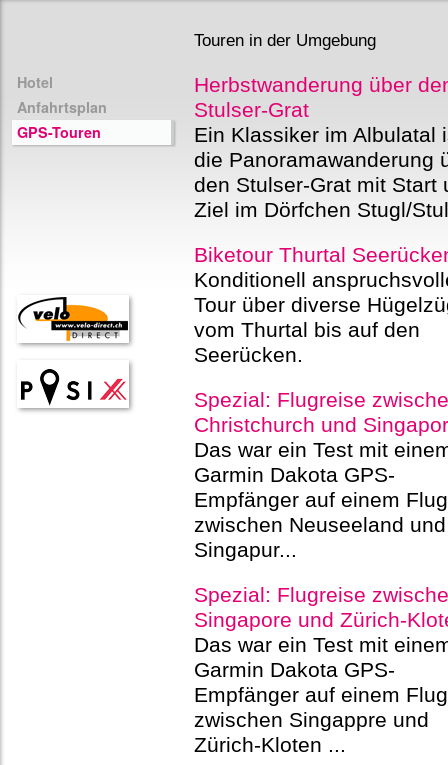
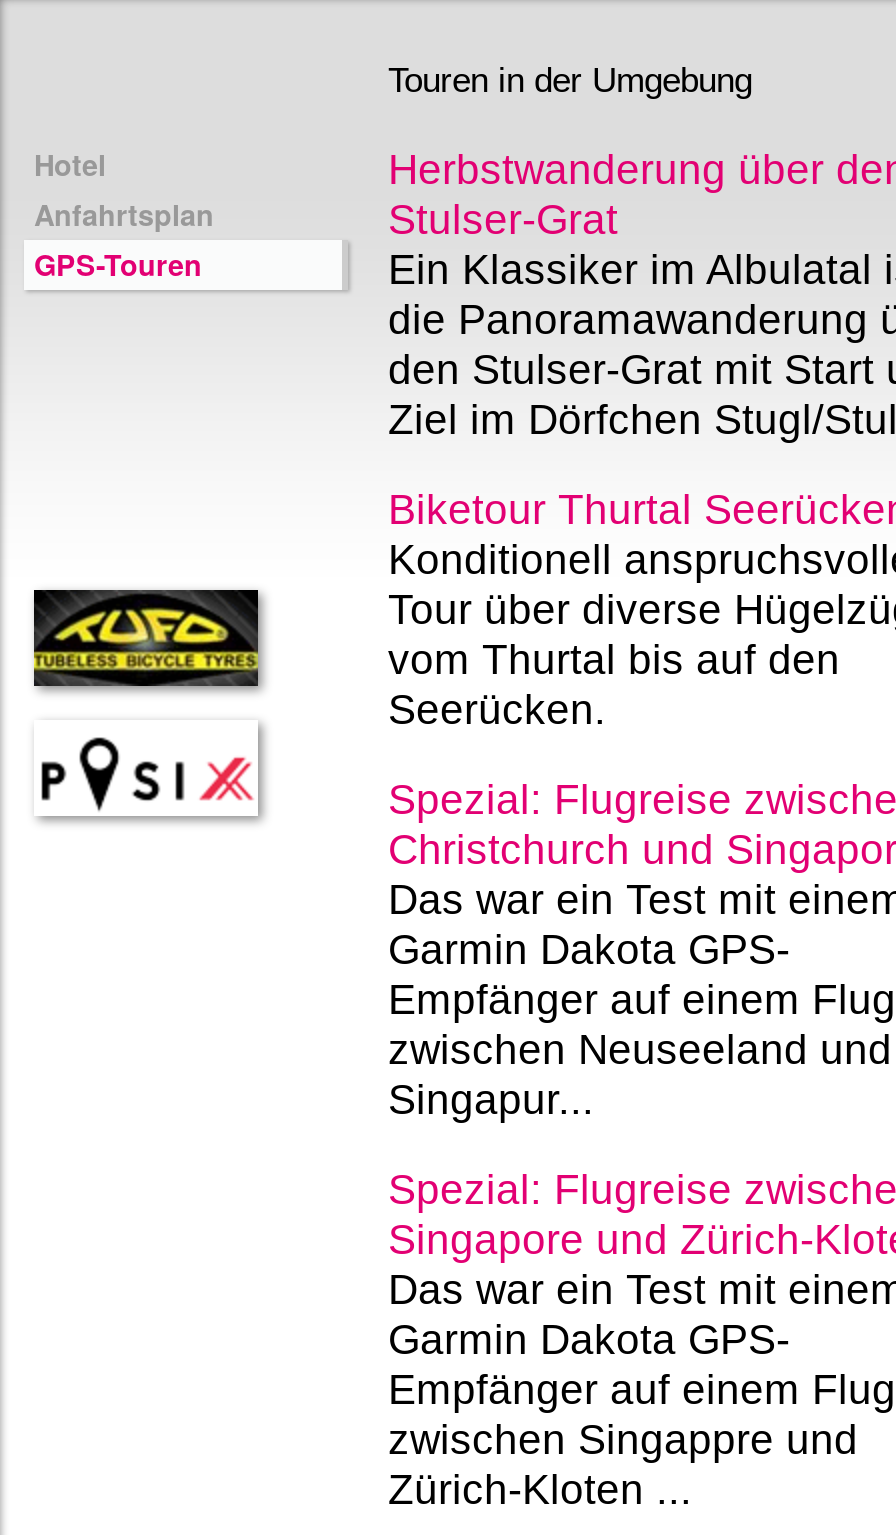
- [image]
+ [image]
